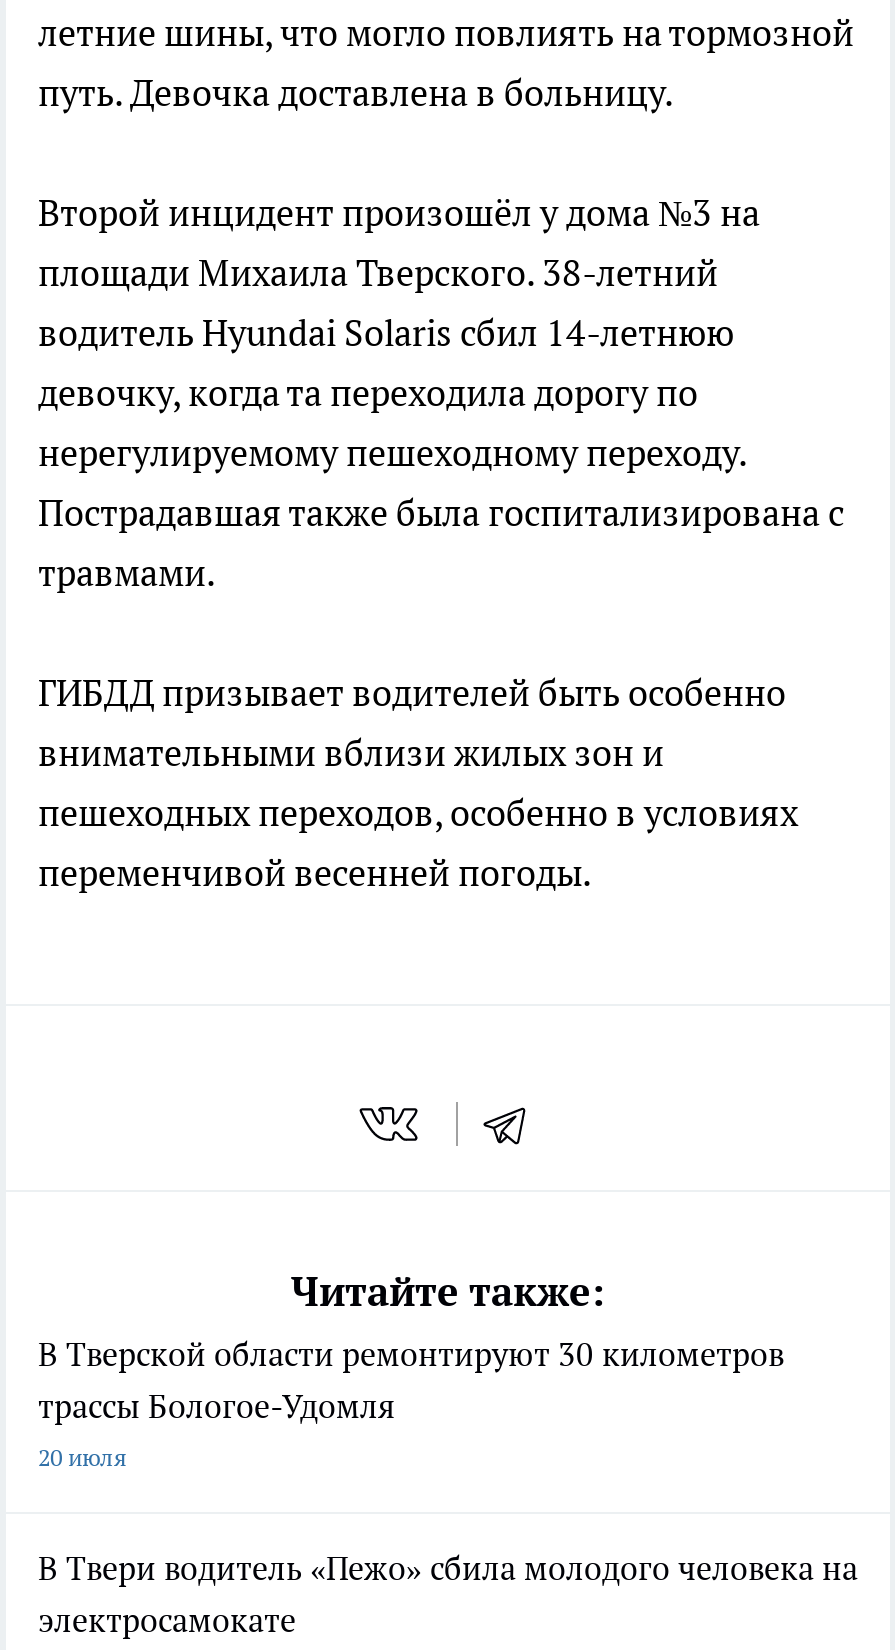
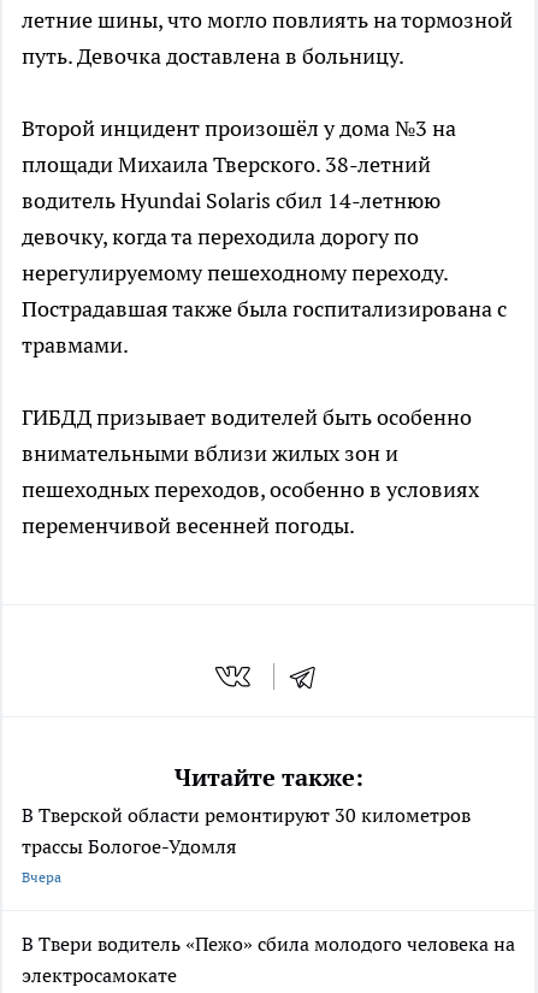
- 20 июля
+ Вчера
